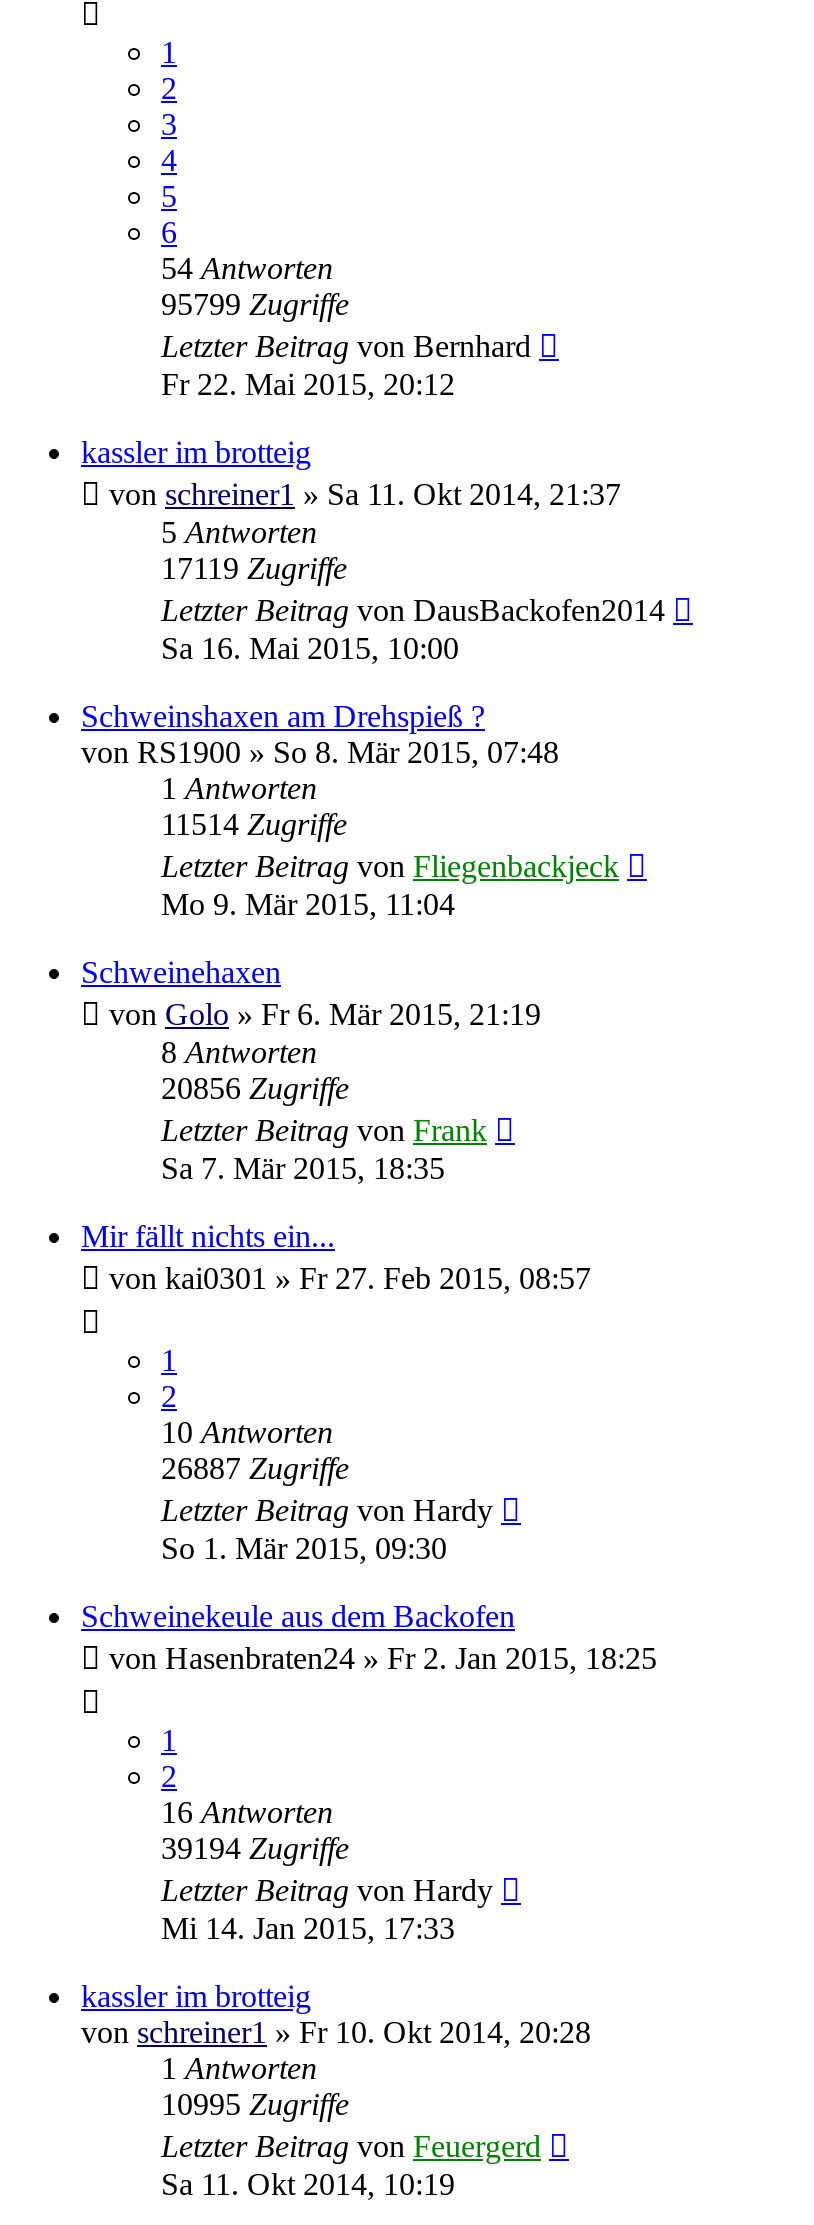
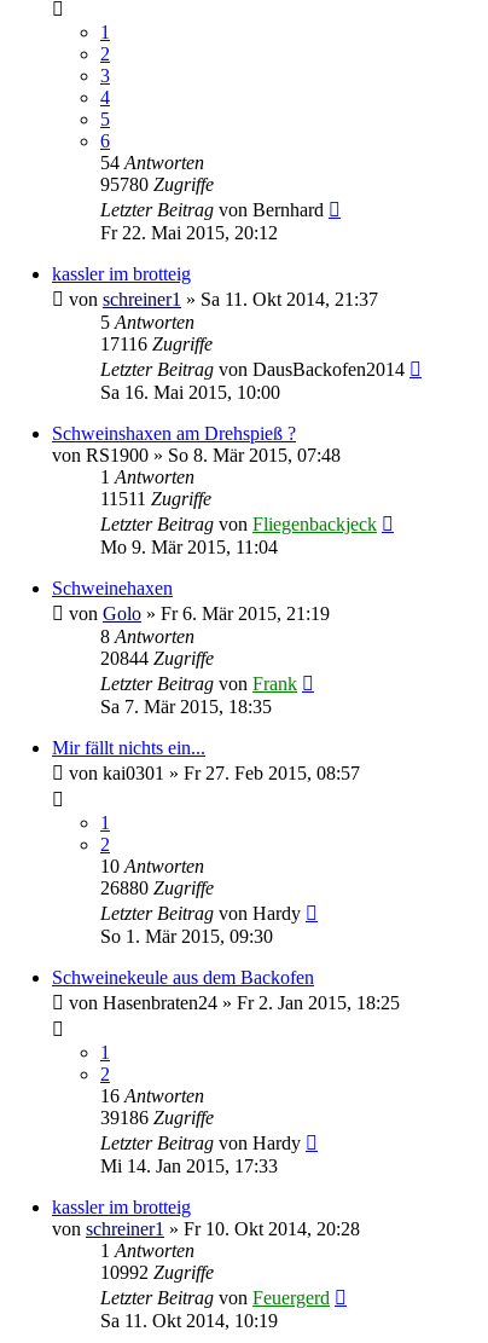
- 95799 Zugriffe
+ 95780 Zugriffe

- 17119 Zugriffe
+ 17116 Zugriffe

- 11514 Zugriffe
+ 11511 Zugriffe

- 20856 Zugriffe
+ 20844 Zugriffe

- 26887 Zugriffe
+ 26880 Zugriffe

- 39194 Zugriffe
+ 39186 Zugriffe

- 10995 Zugriffe
+ 10992 Zugriffe
